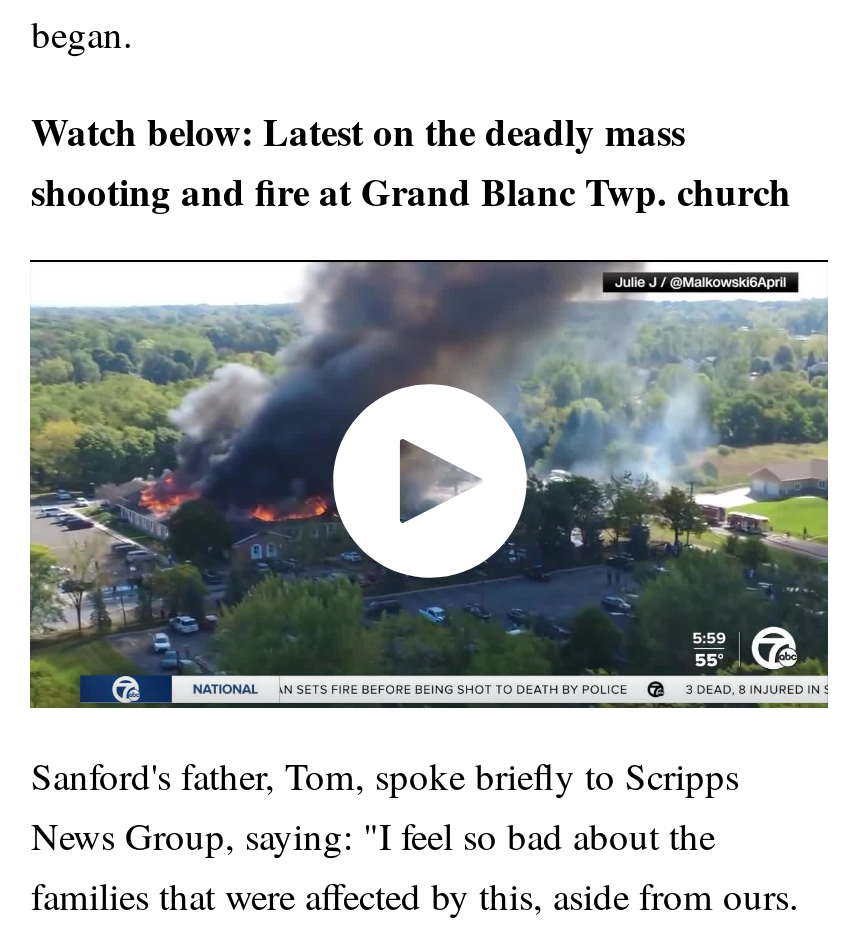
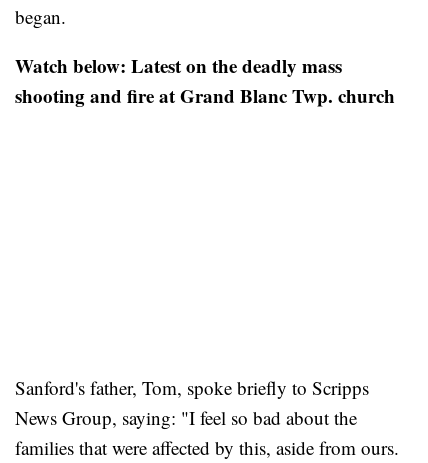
- [image]
